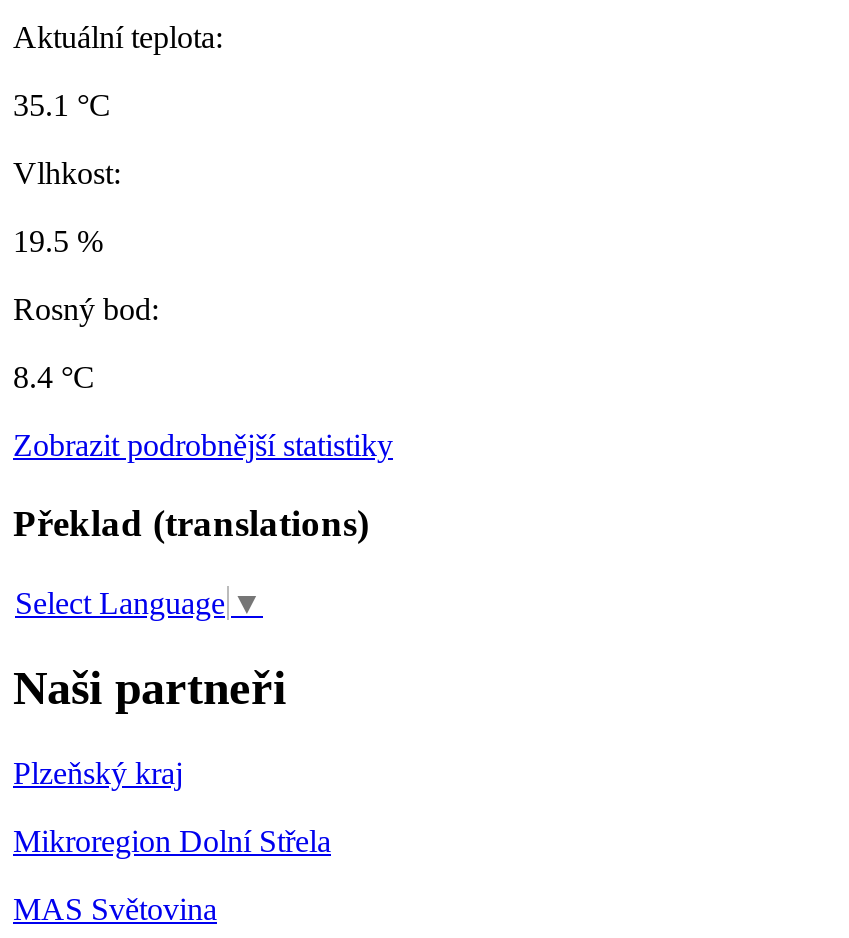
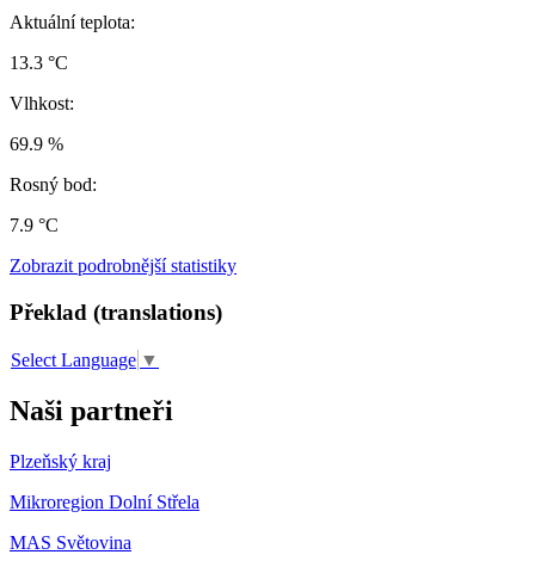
- 35.1 °C
+ 13.3 °C

- 19.5 %
+ 69.9 %

- 8.4 °C
+ 7.9 °C
